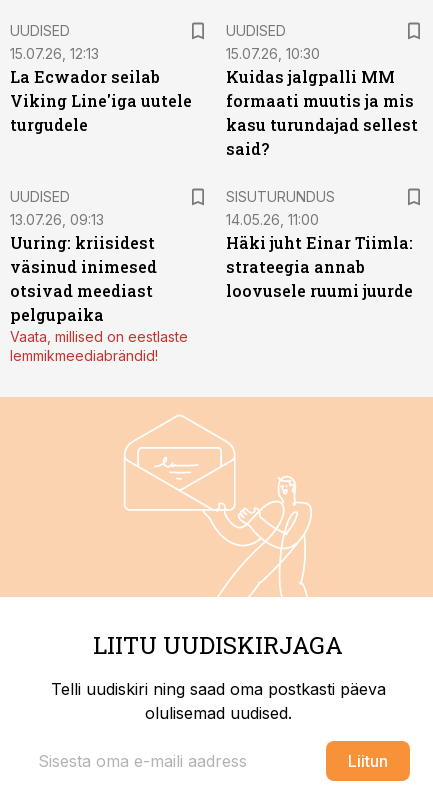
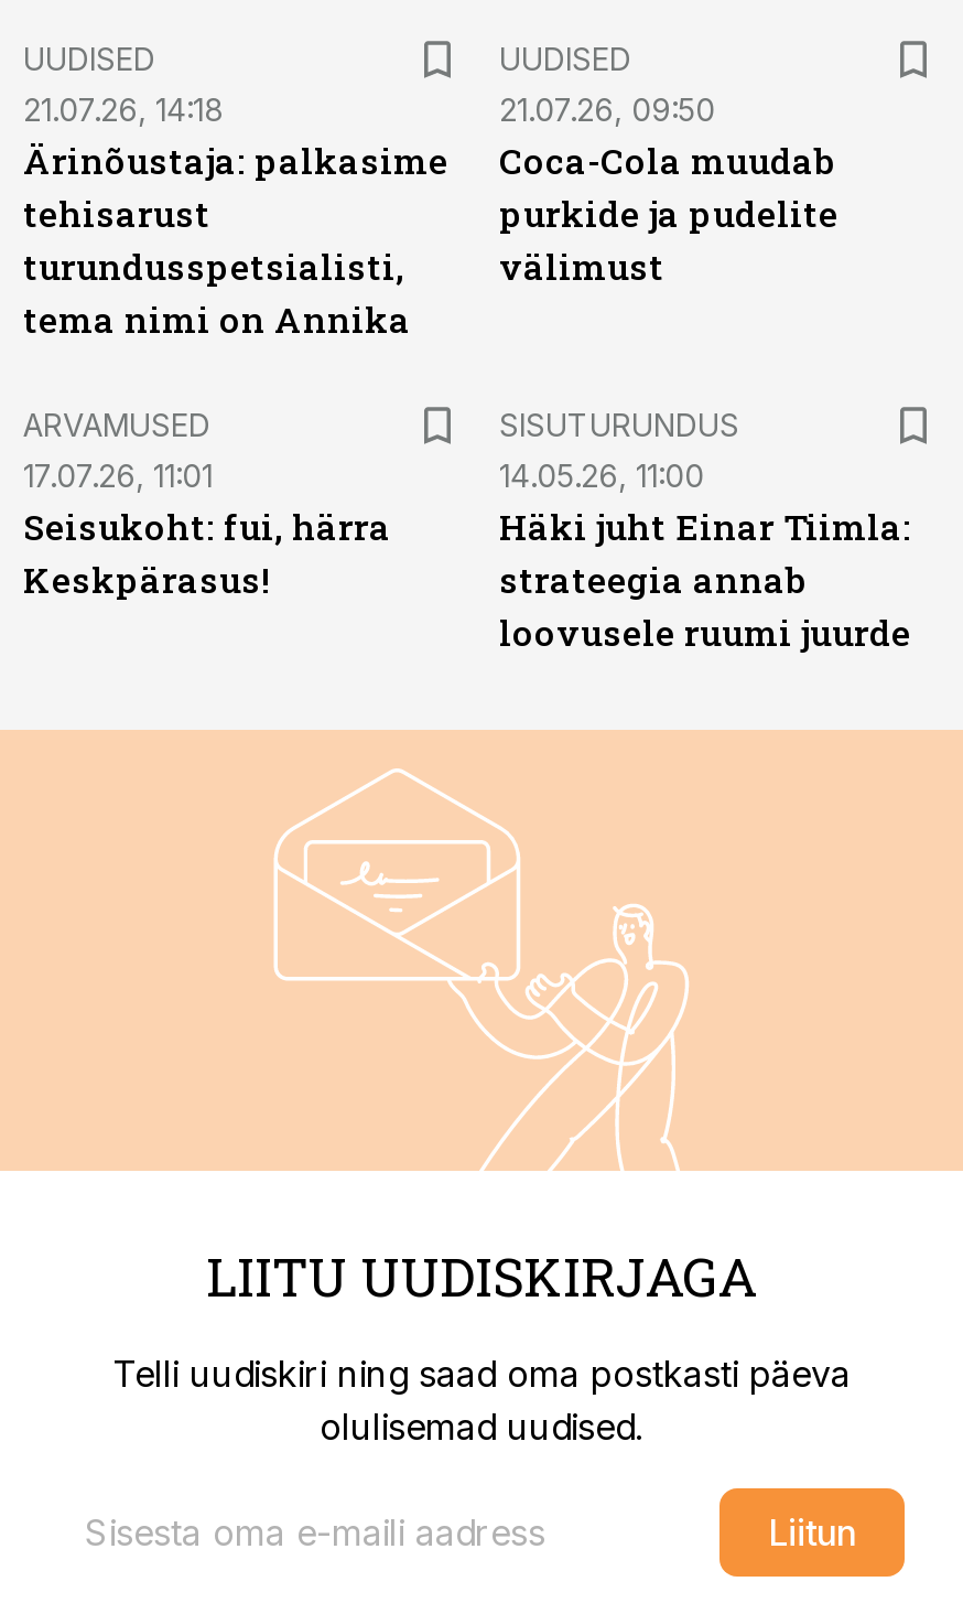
- 15.07.26, 12:13
- La Ecwador seilab
- Viking Line'iga uutele
- turgudele
+ 21.07.26, 14:18
+ Ärinõustaja: palkasime
+ tehisarust
+ turundusspetsialisti,
+ tema nimi on Annika

- 15.07.26, 10:30
- Kuidas jalgpalli MM
- formaati muutis ja mis
- kasu turundajad sellest
- said?
+ 21.07.26, 09:50
+ Coca-Cola muudab
+ purkide ja pudelite
+ välimust

- UUDISED
- 13.07.26, 09:13
- Uuring: kriisidest
- väsinud inimesed
- otsivad meediast
- pelgupaika
- Vaata, millised on eestlaste
- lemmikmeediabrändid!
+ ARVAMUSED
+ 17.07.26, 11:01
+ Seisukoht: fui, härra
+ Keskpärasus!
